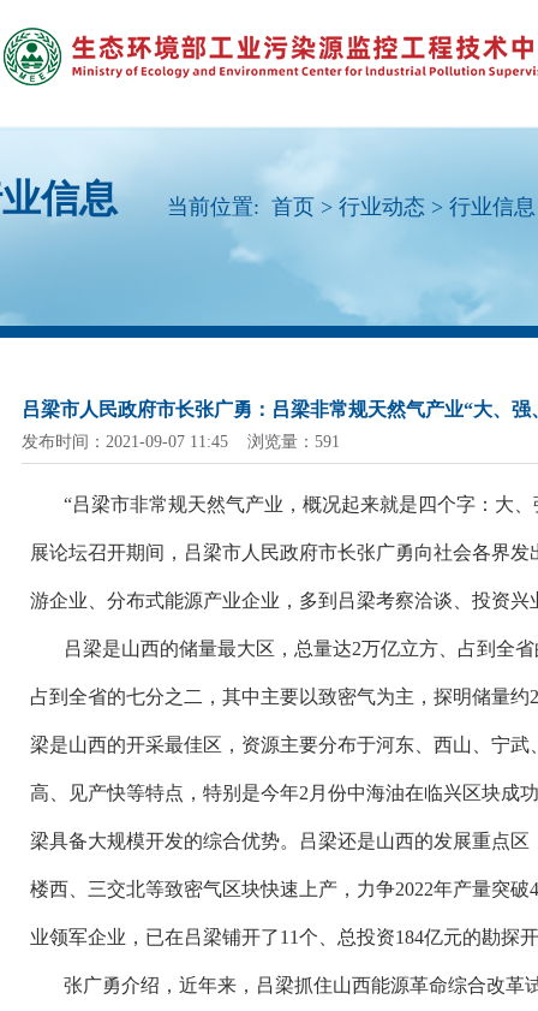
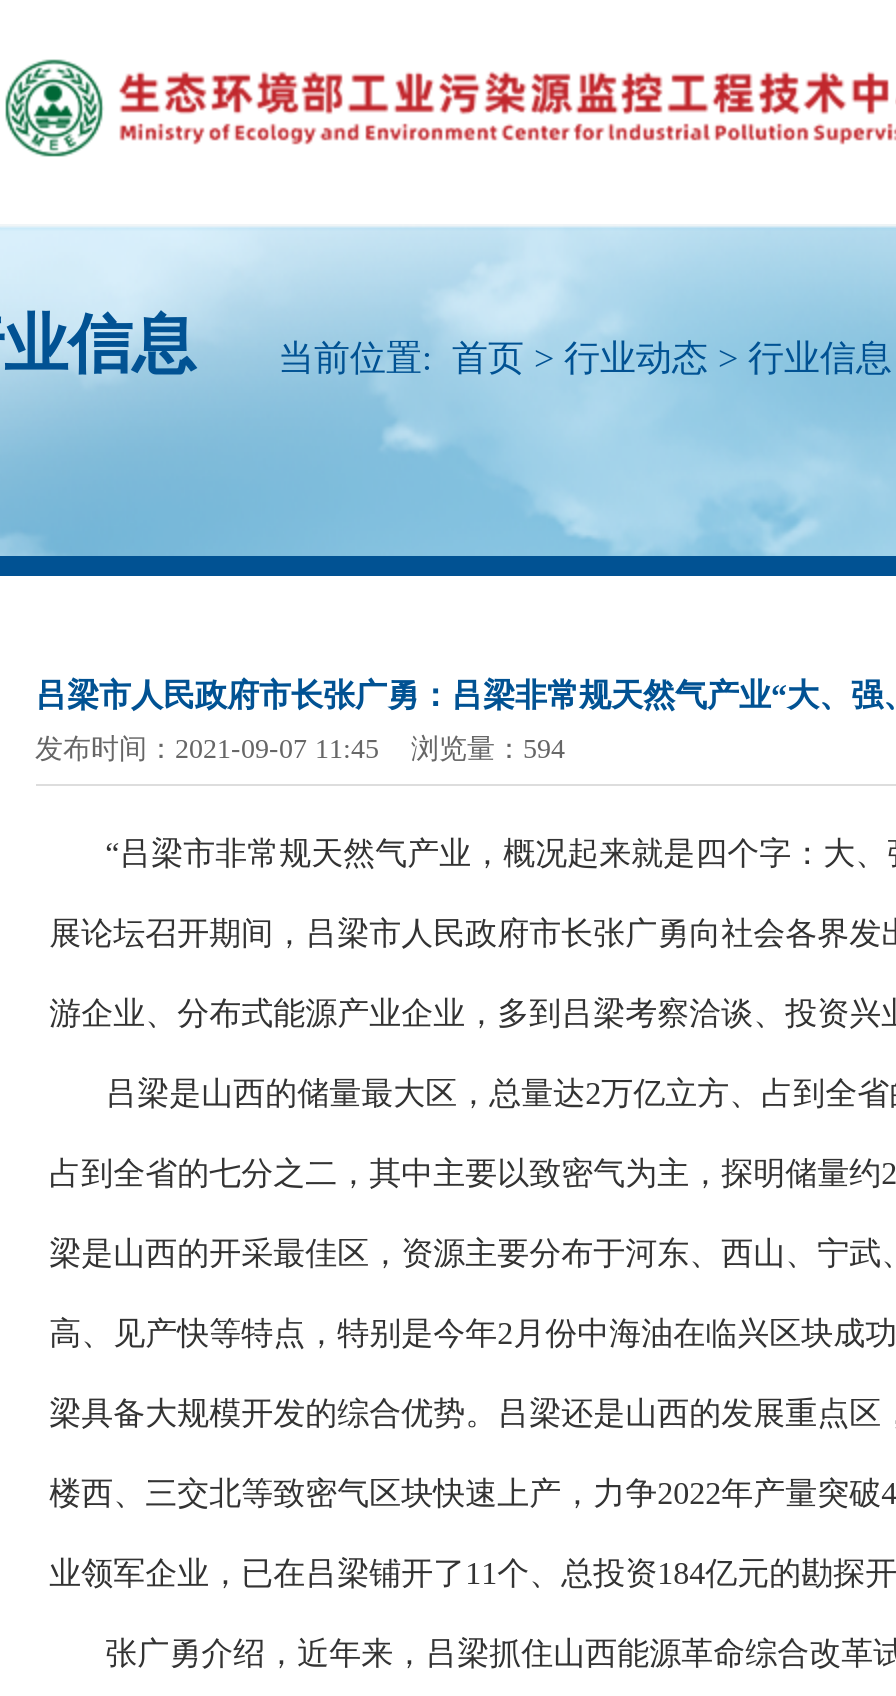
- 发布时间：2021-09-07 11:45 浏览量：591
+ 发布时间：2021-09-07 11:45 浏览量：594
